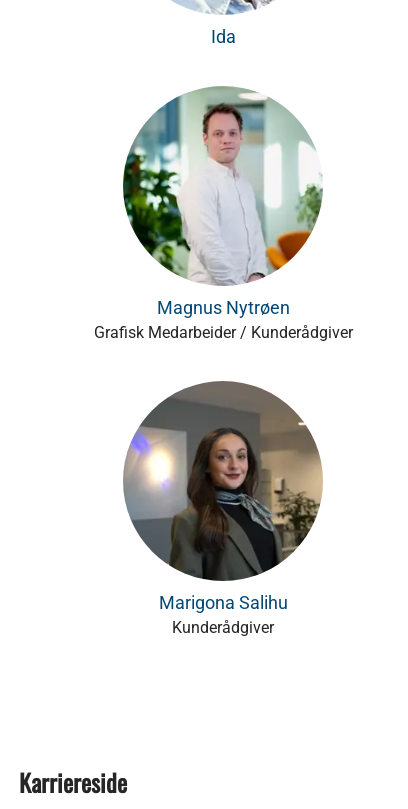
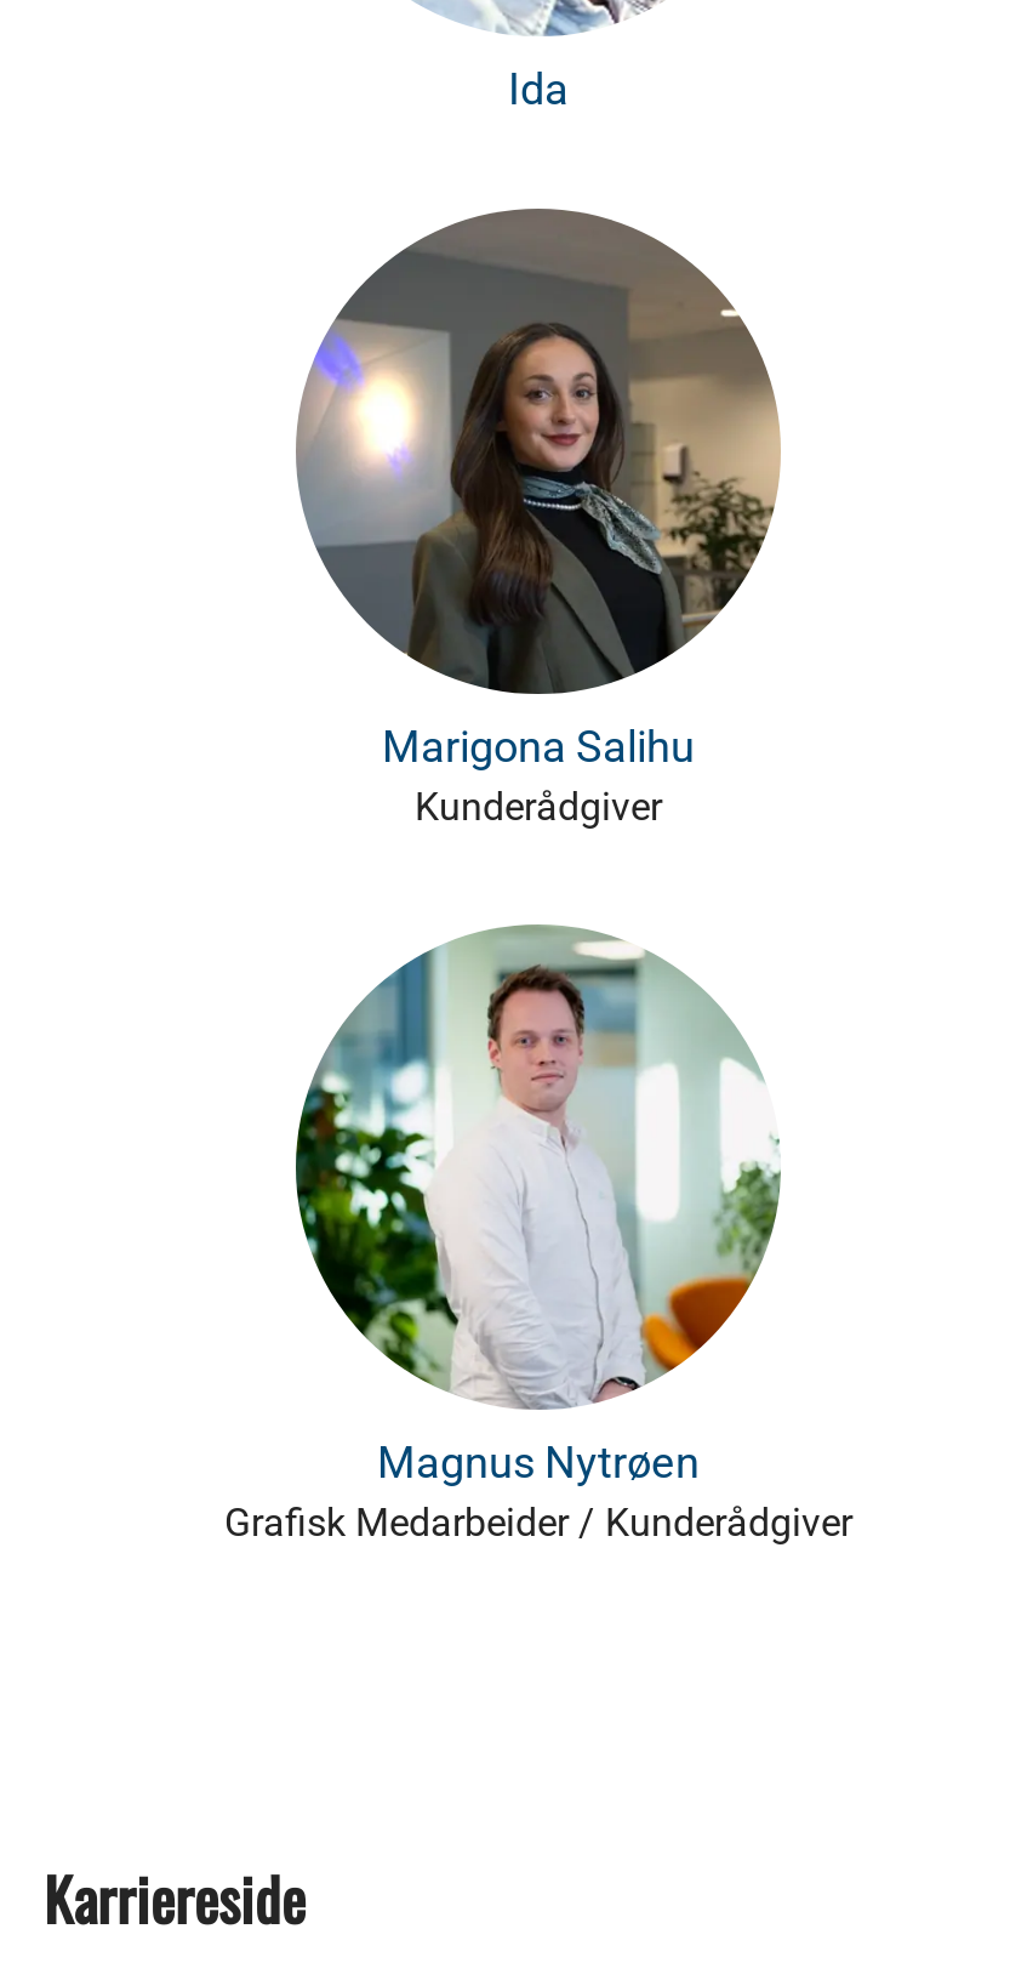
moved down: [image] | Magnus Nytrøen | Grafisk Medarbeider / Kunderådgiver

moved up: [image] | Marigona Salihu | Kunderådgiver
